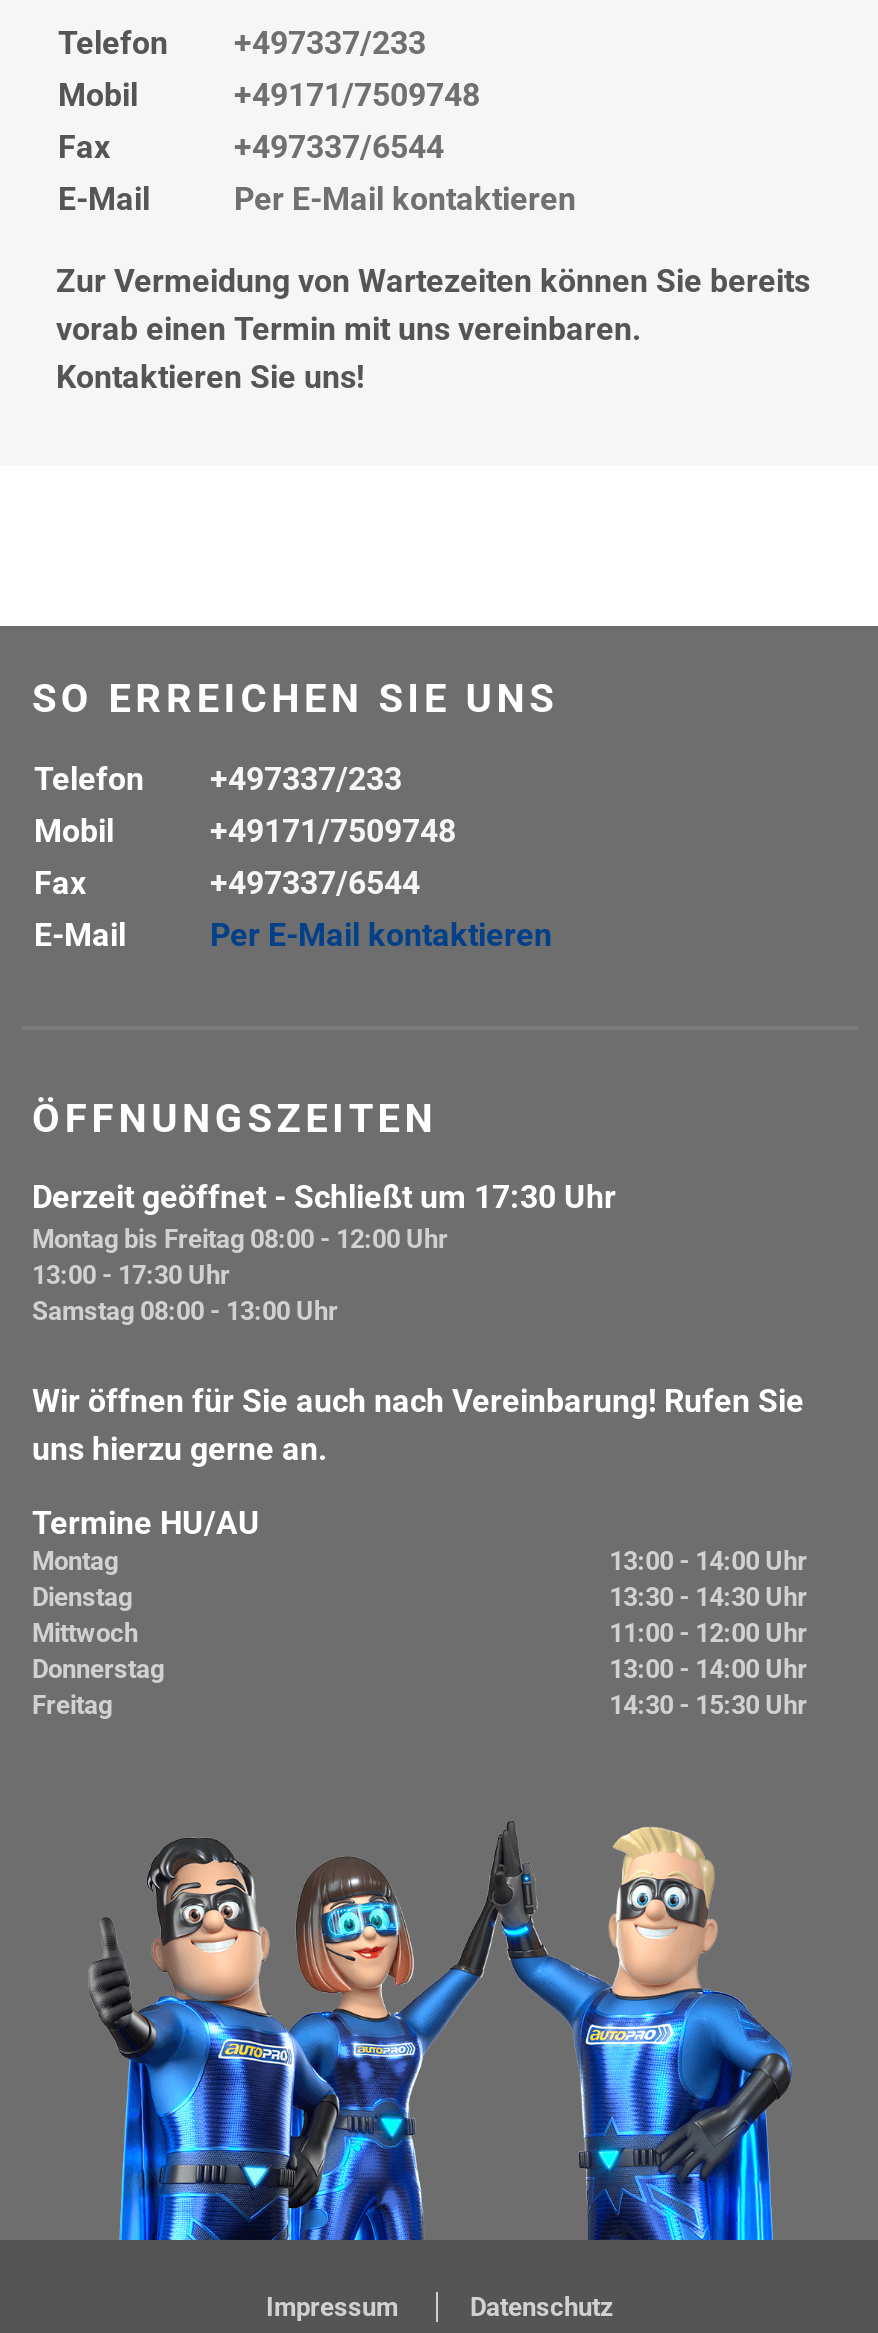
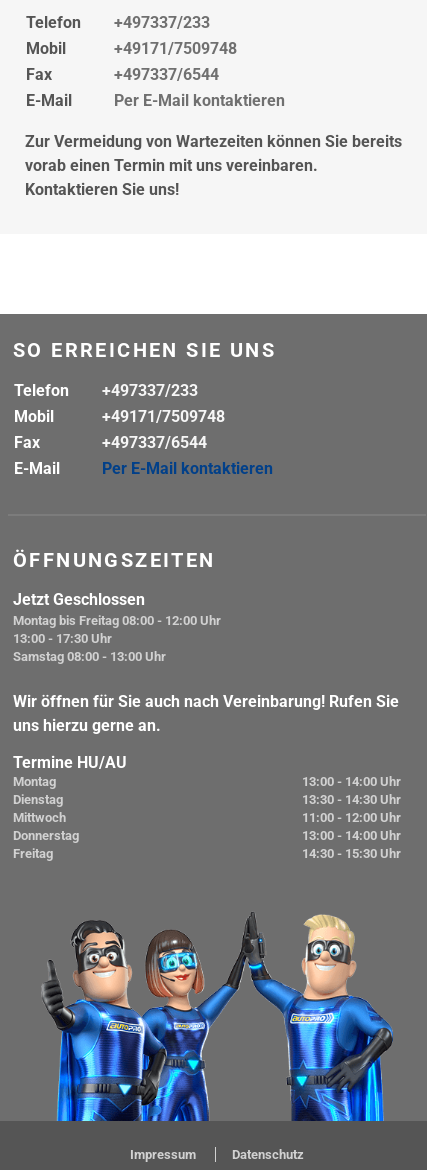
- Derzeit geöffnet - Schließt um 17:30 Uhr
+ Jetzt Geschlossen
